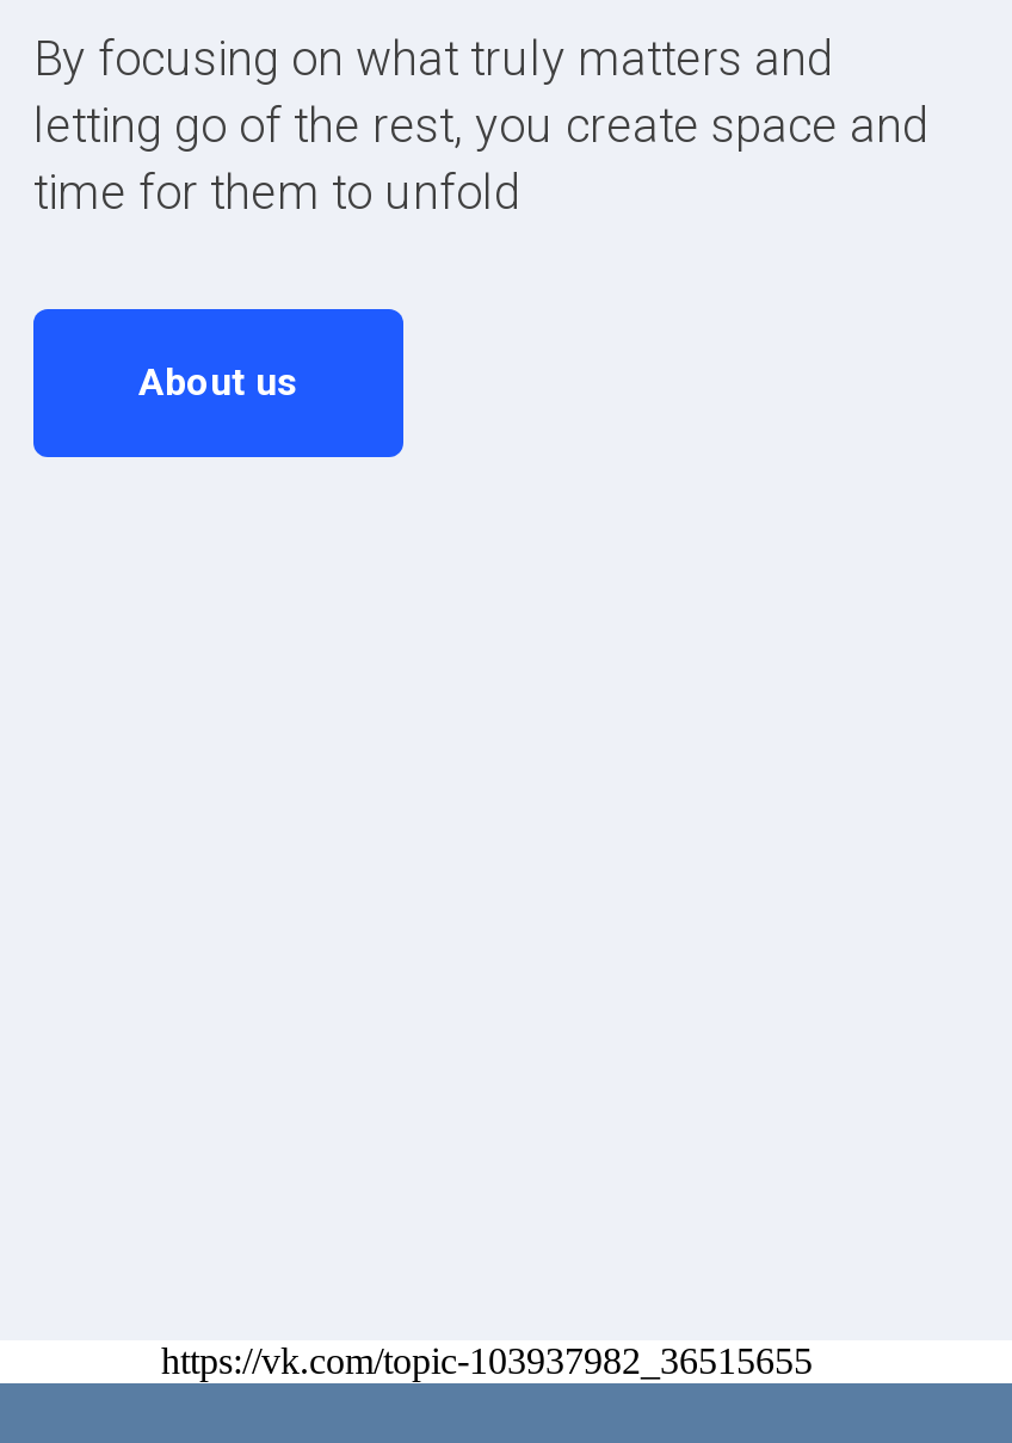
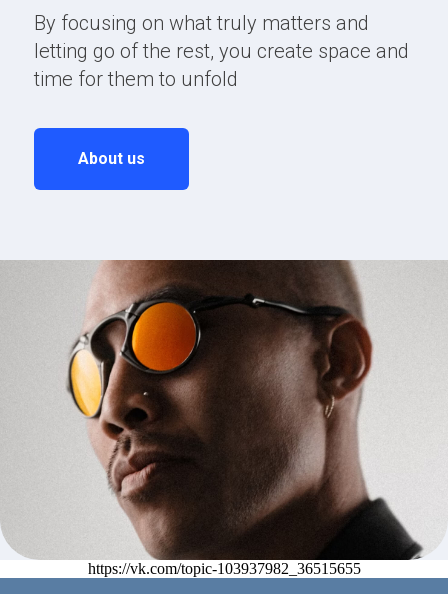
+ [image]
